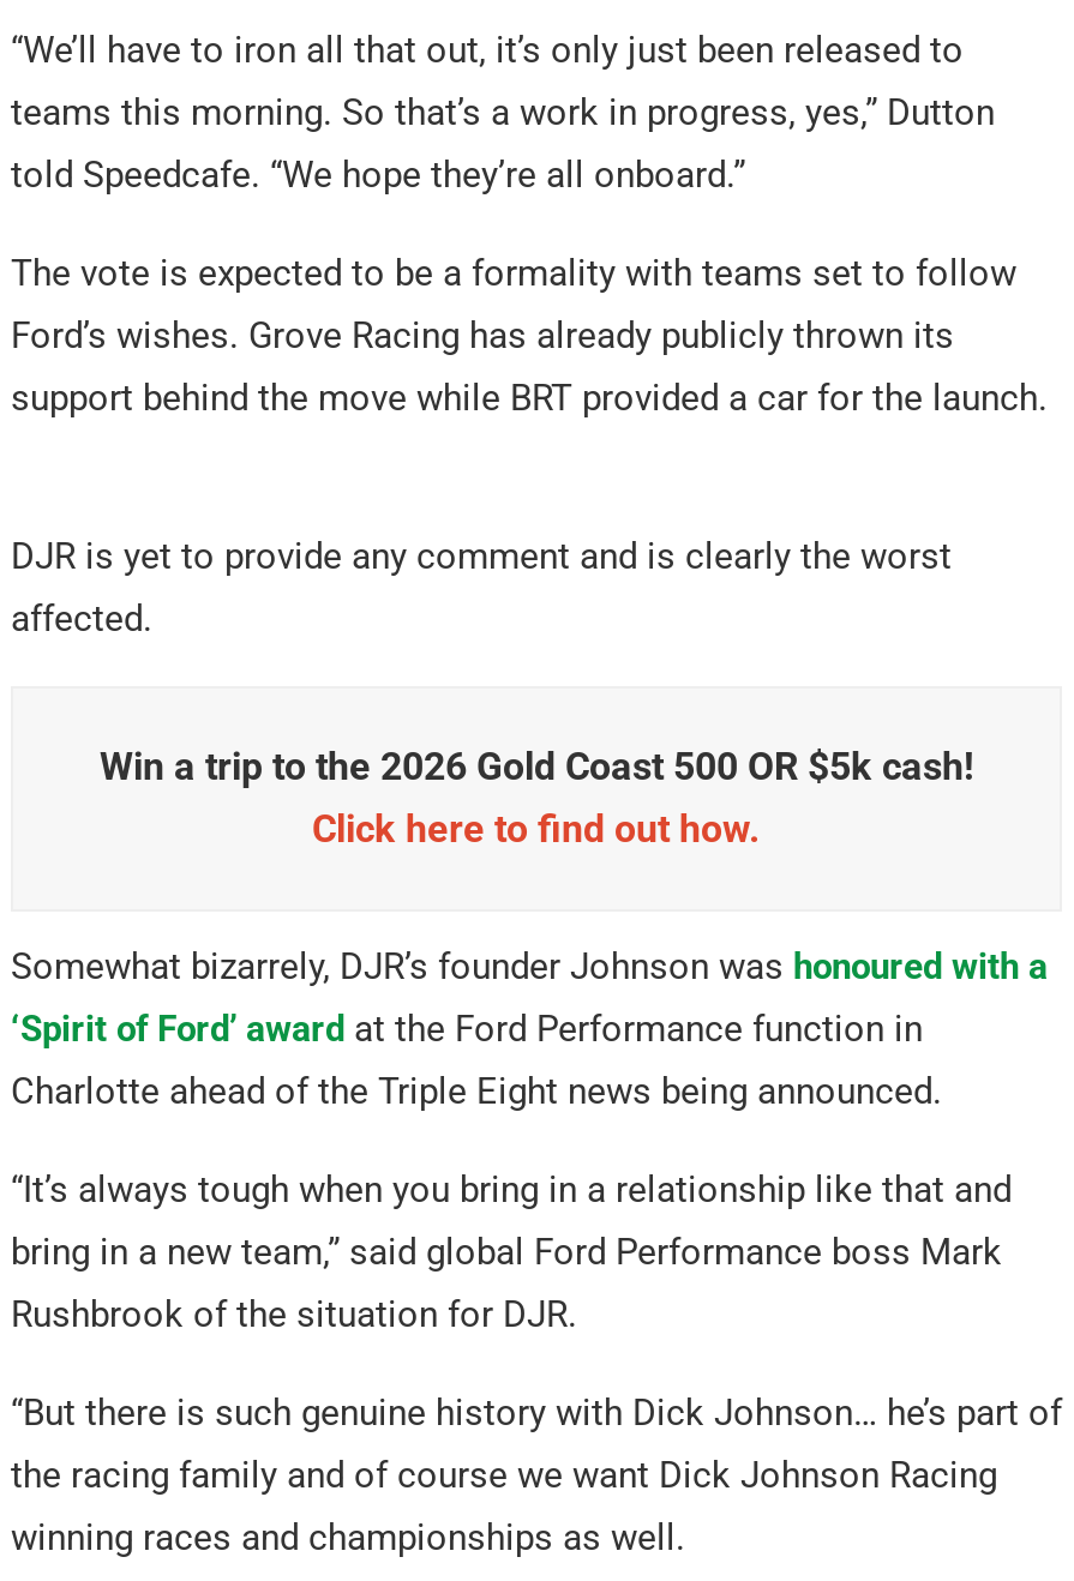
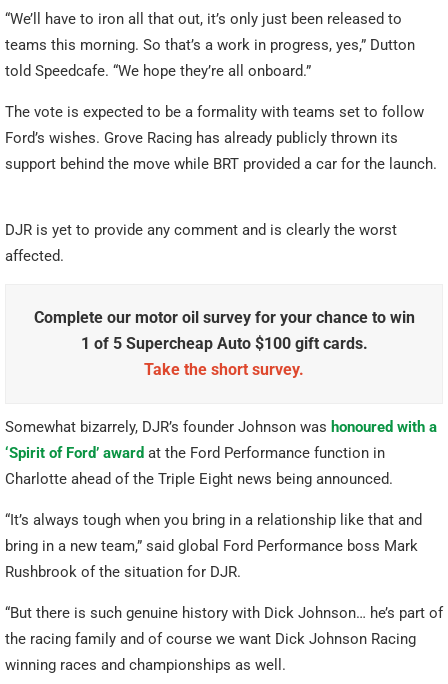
- Win a trip to the 2026 Gold Coast 500 OR $5k cash!
- Click here to find out how.
+ Complete our motor oil survey for your chance to win
+ 1 of 5 Supercheap Auto $100 gift cards.
+ Take the short survey.
